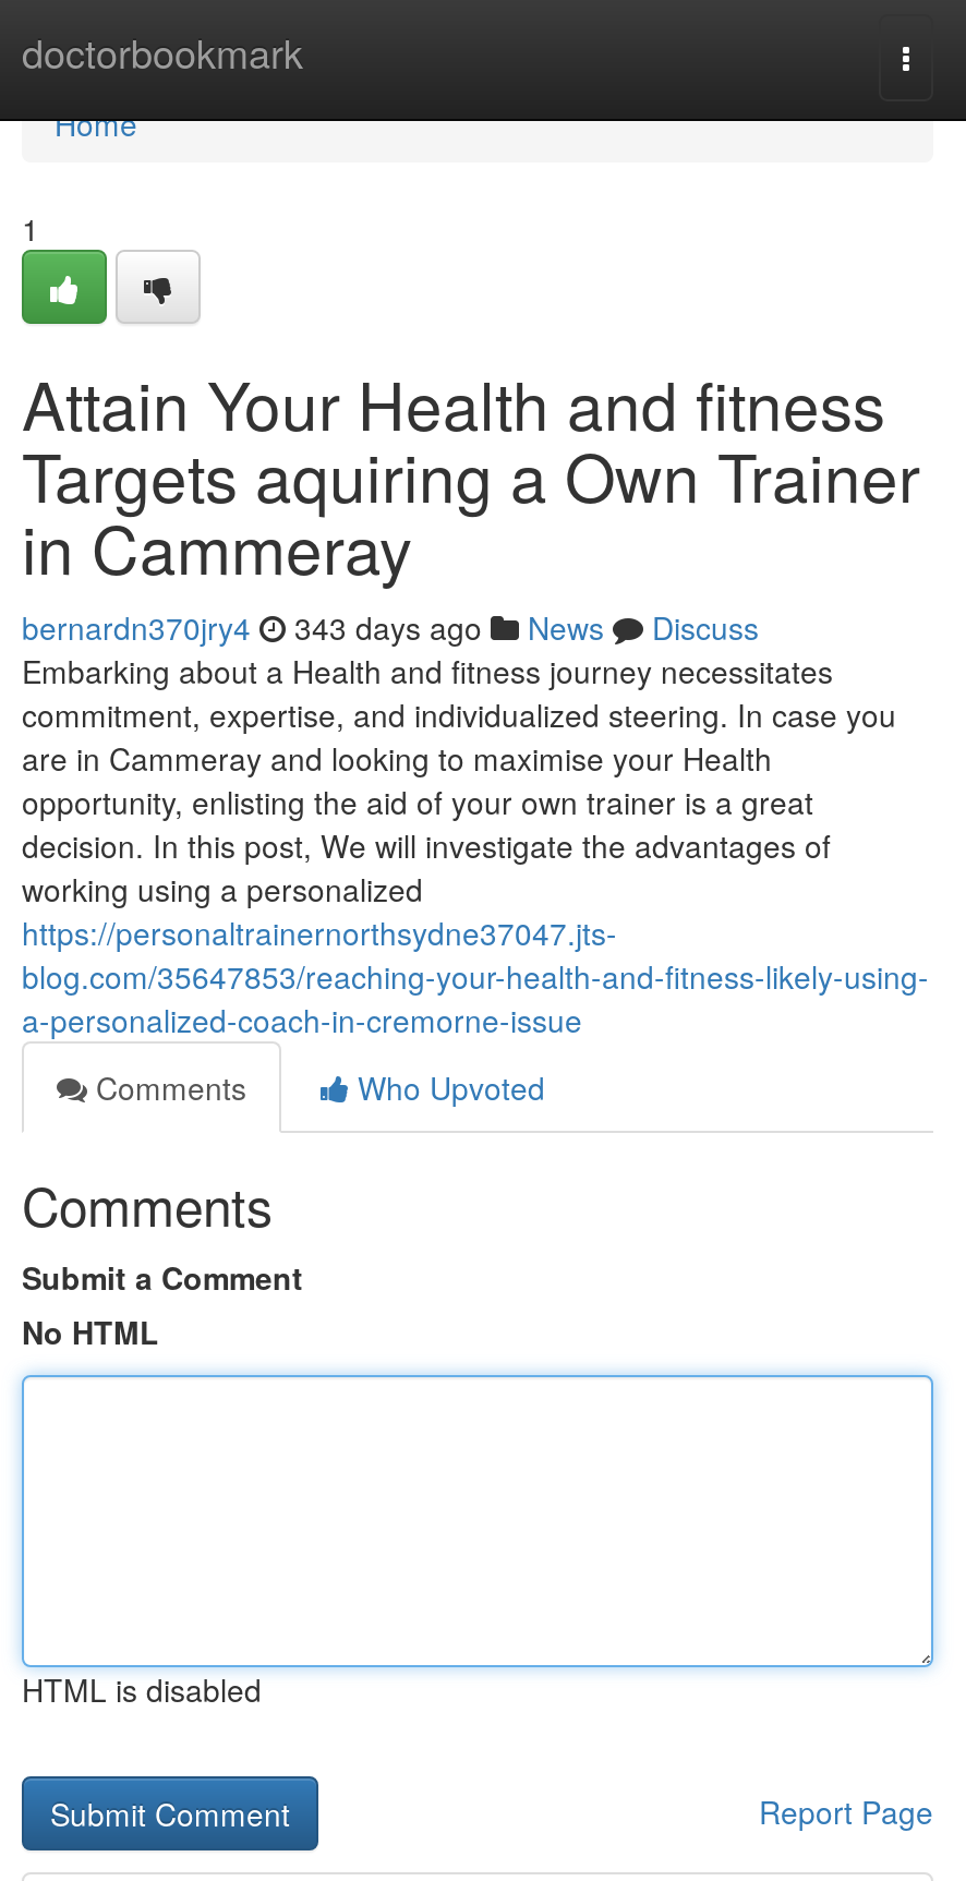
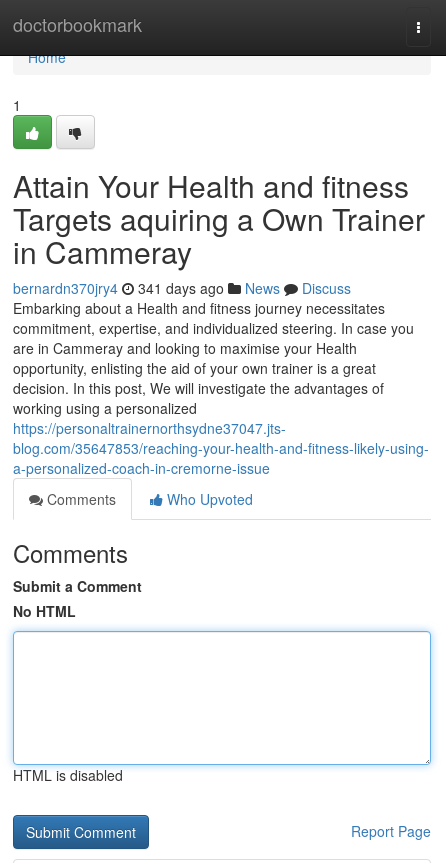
- bernardn370jry4 343 days ago News Discuss
+ bernardn370jry4 341 days ago News Discuss
